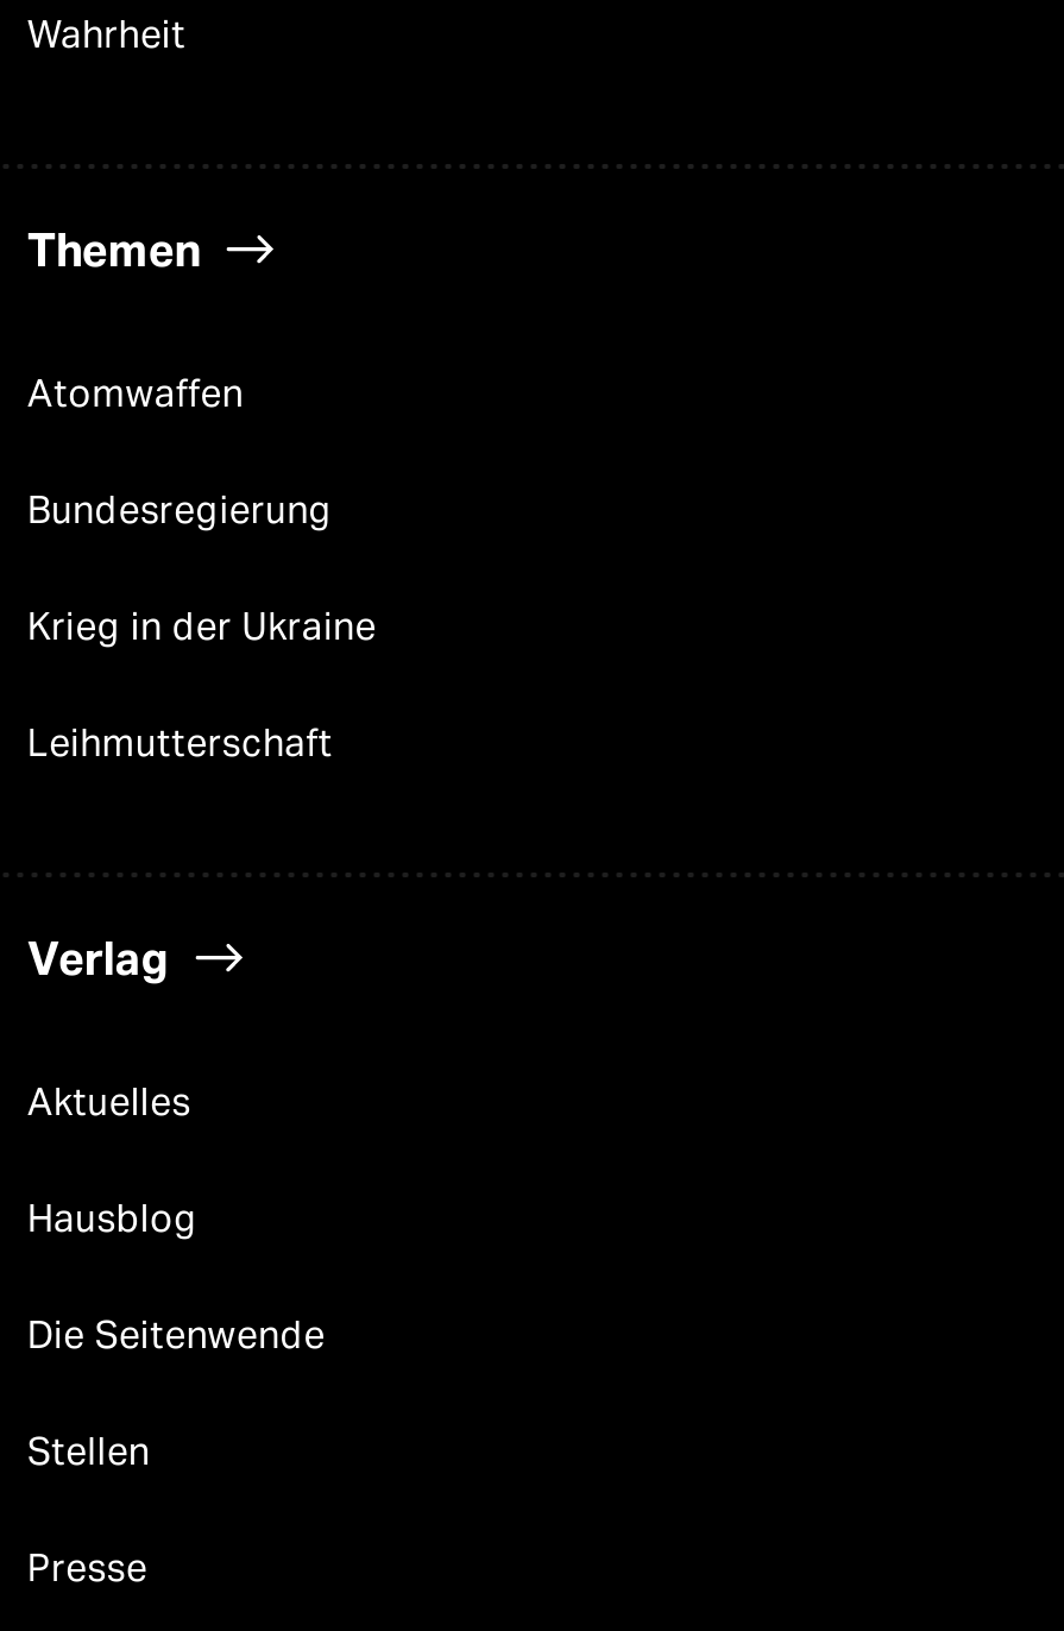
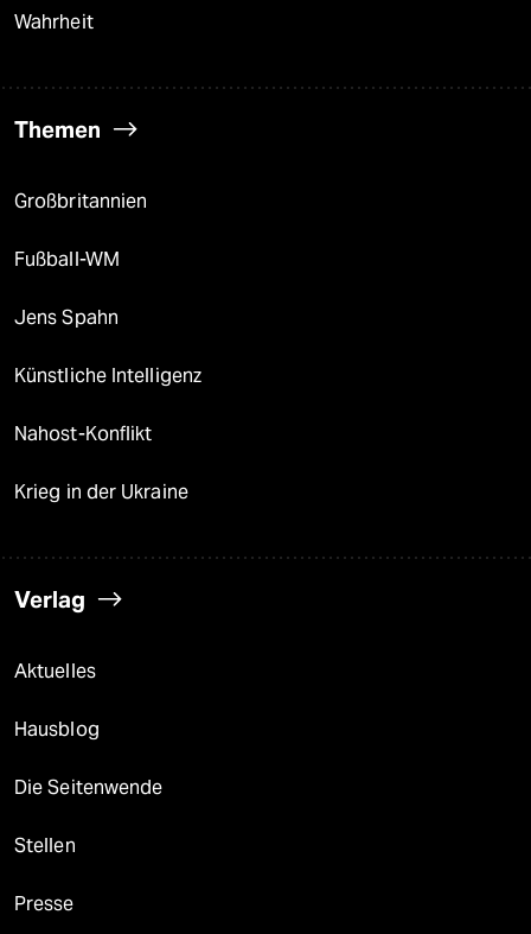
- Atomwaffen
- Bundesregierung
+ Großbritannien
+ Fußball-WM
+ Jens Spahn
+ Künstliche Intelligenz
+ Nahost-Konflikt

moved down: Krieg in der Ukraine

- Leihmutterschaft
